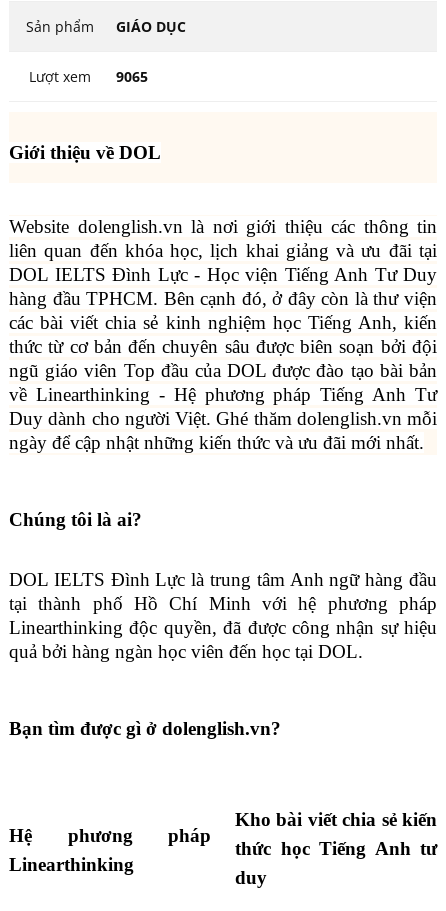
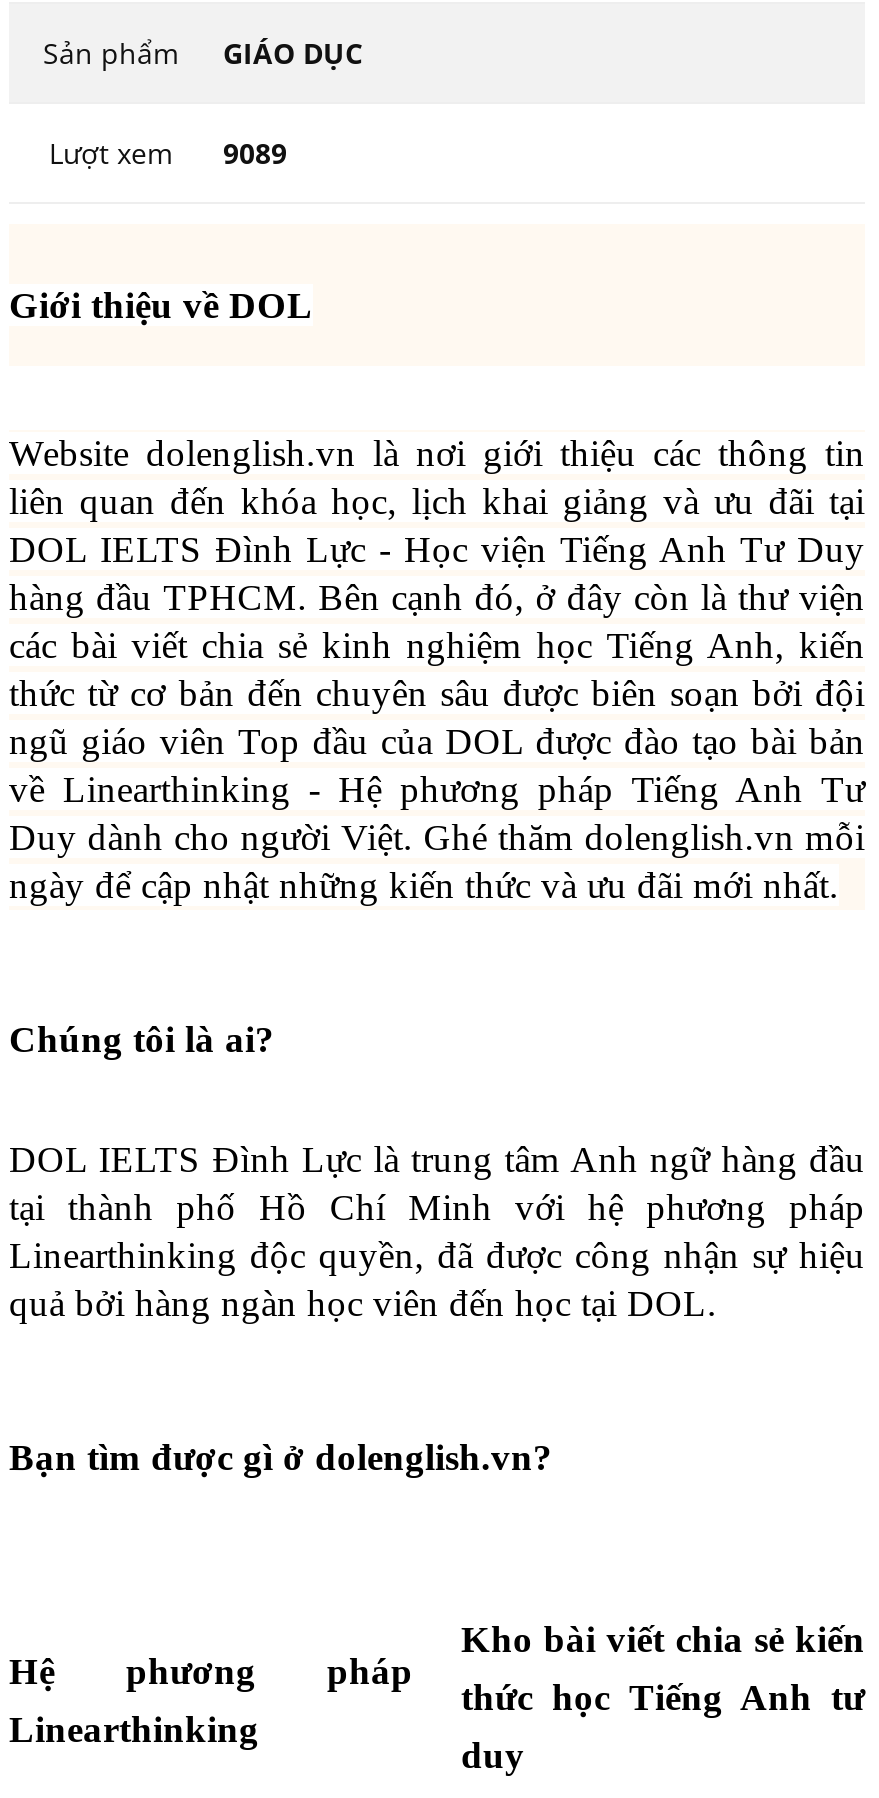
- Lượt xem 9065
+ Lượt xem 9089
